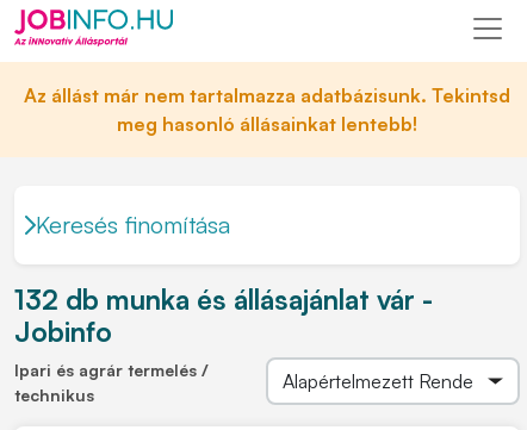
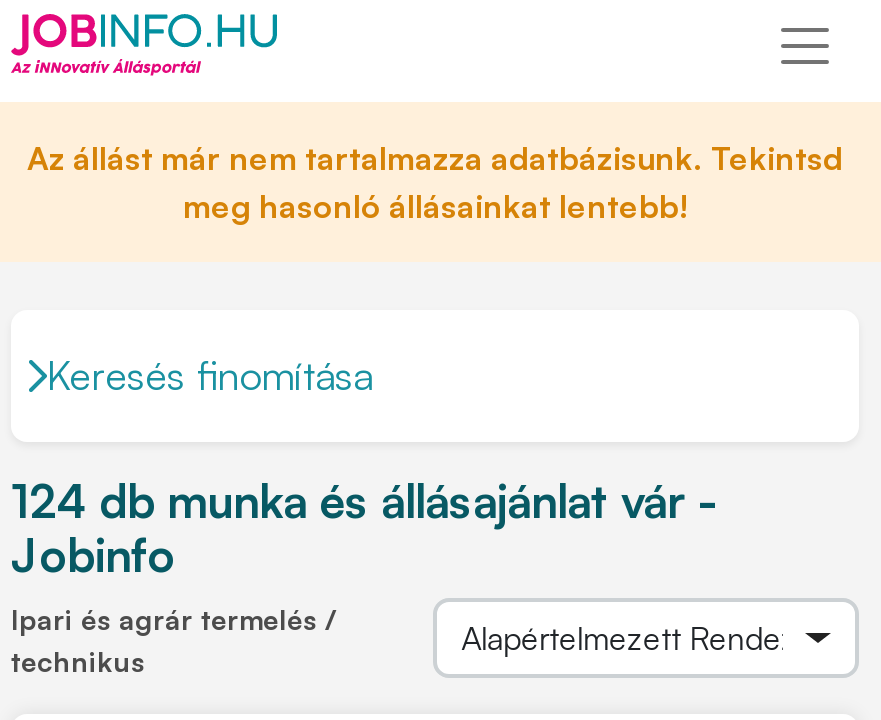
- 132 db munka és állásajánlat vár -
+ 124 db munka és állásajánlat vár -
